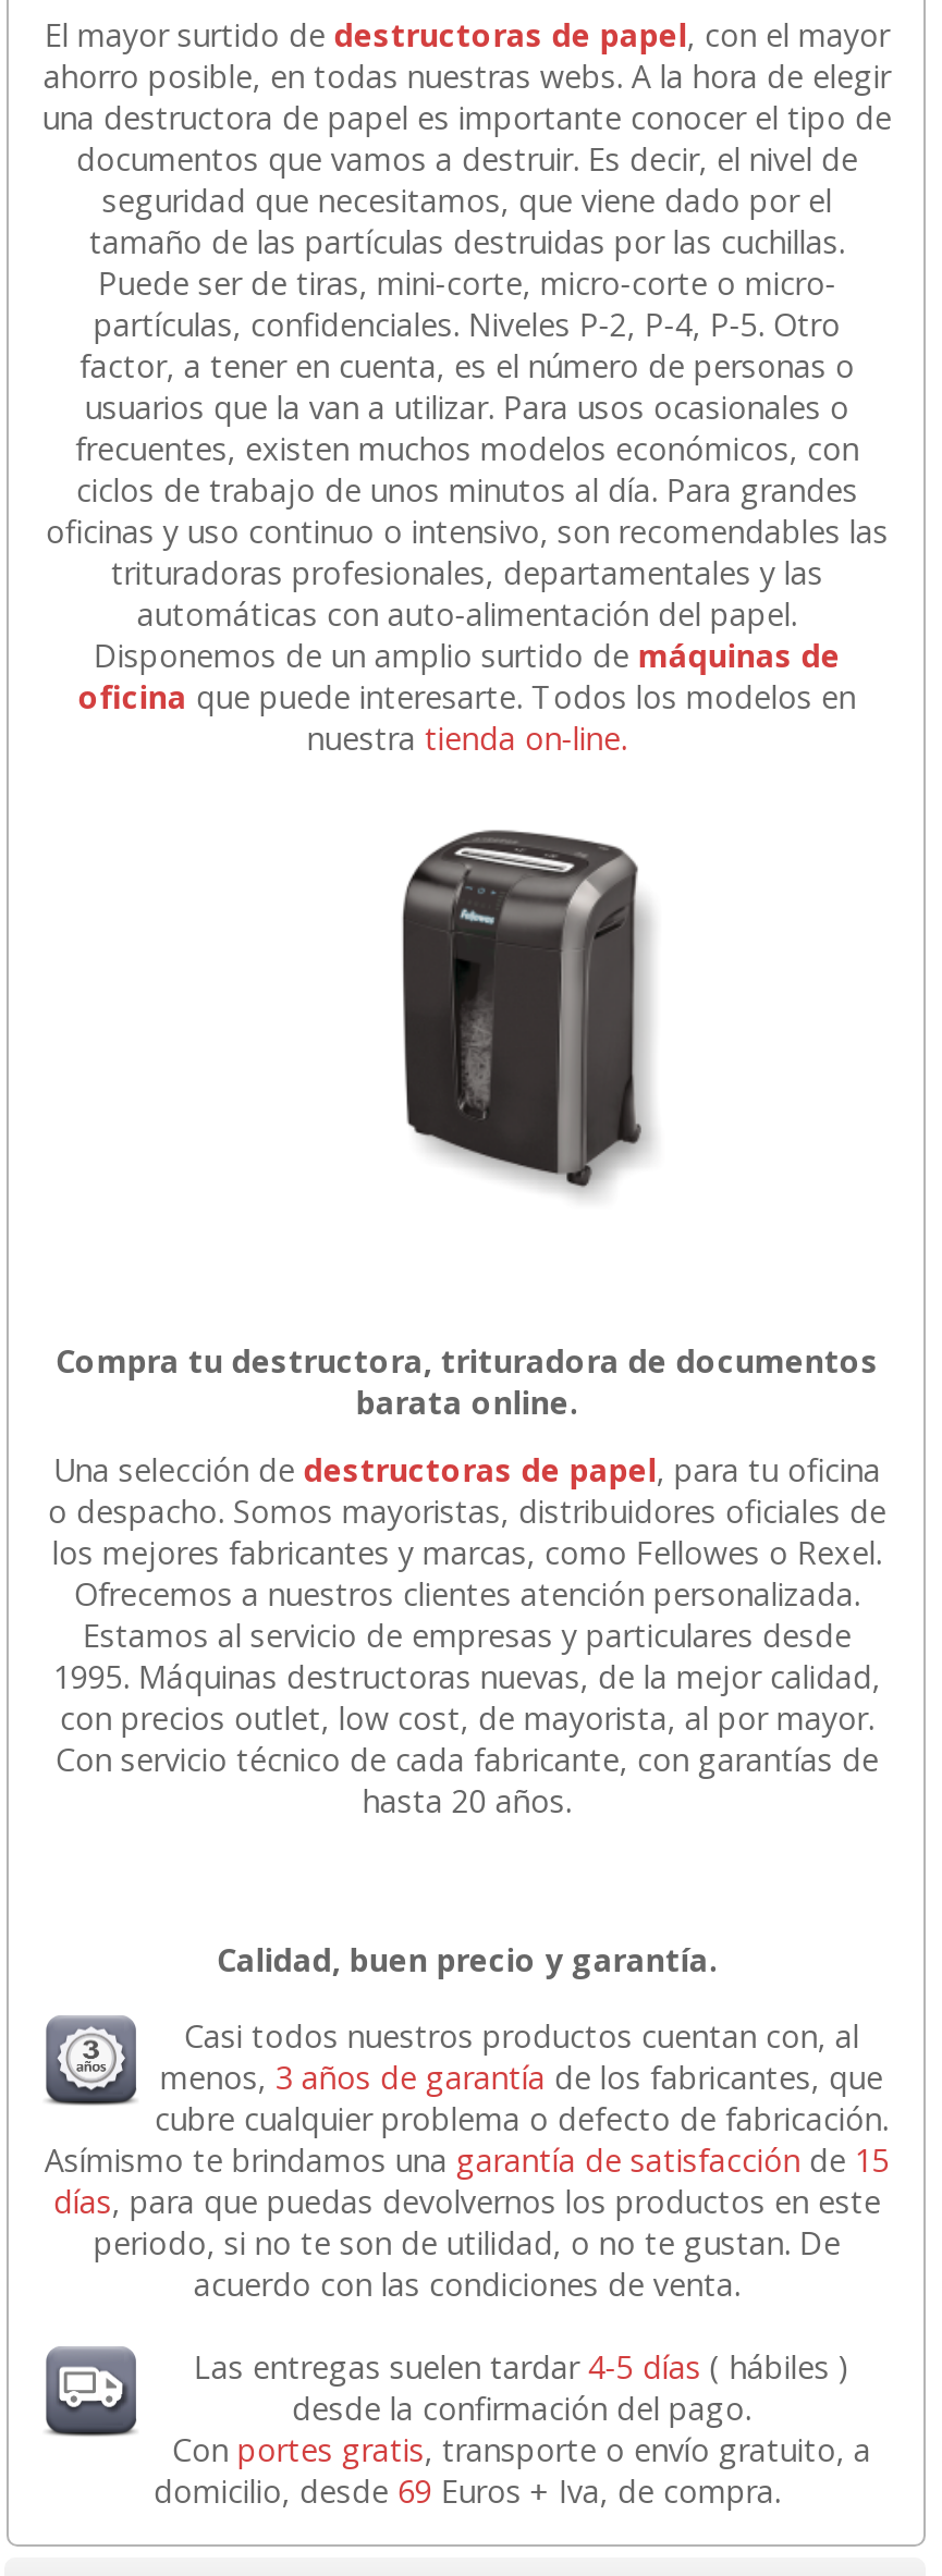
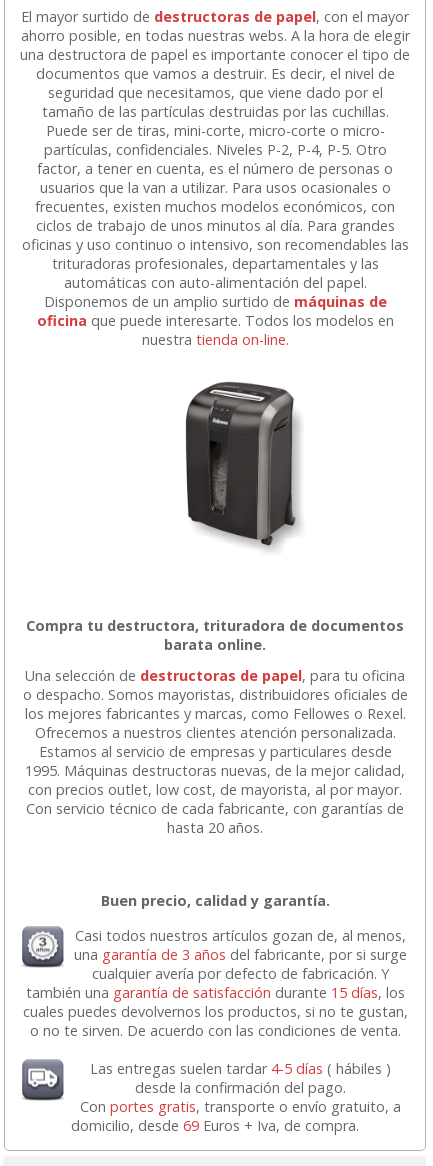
- Calidad, buen precio y garantía.
+ Buen precio, calidad y garantía.

- Casi todos nuestros productos cuentan con, al
- menos, 3 años de garantía de los fabricantes, que
- cubre cualquier problema o defecto de fabricación.
- Asímismo te brindamos una garantía de satisfacción de 15
- días, para que puedas devolvernos los productos en este
- periodo, si no te son de utilidad, o no te gustan. De
- acuerdo con las condiciones de venta.
+ Casi todos nuestros artículos gozan de, al menos,
+ una garantía de 3 años del fabricante, por si surge
+ cualquier avería por defecto de fabricación. Y
+ también una garantía de satisfacción durante 15 días, los
+ cuales puedes devolvernos los productos, si no te gustan,
+ o no te sirven. De acuerdo con las condiciones de venta.
